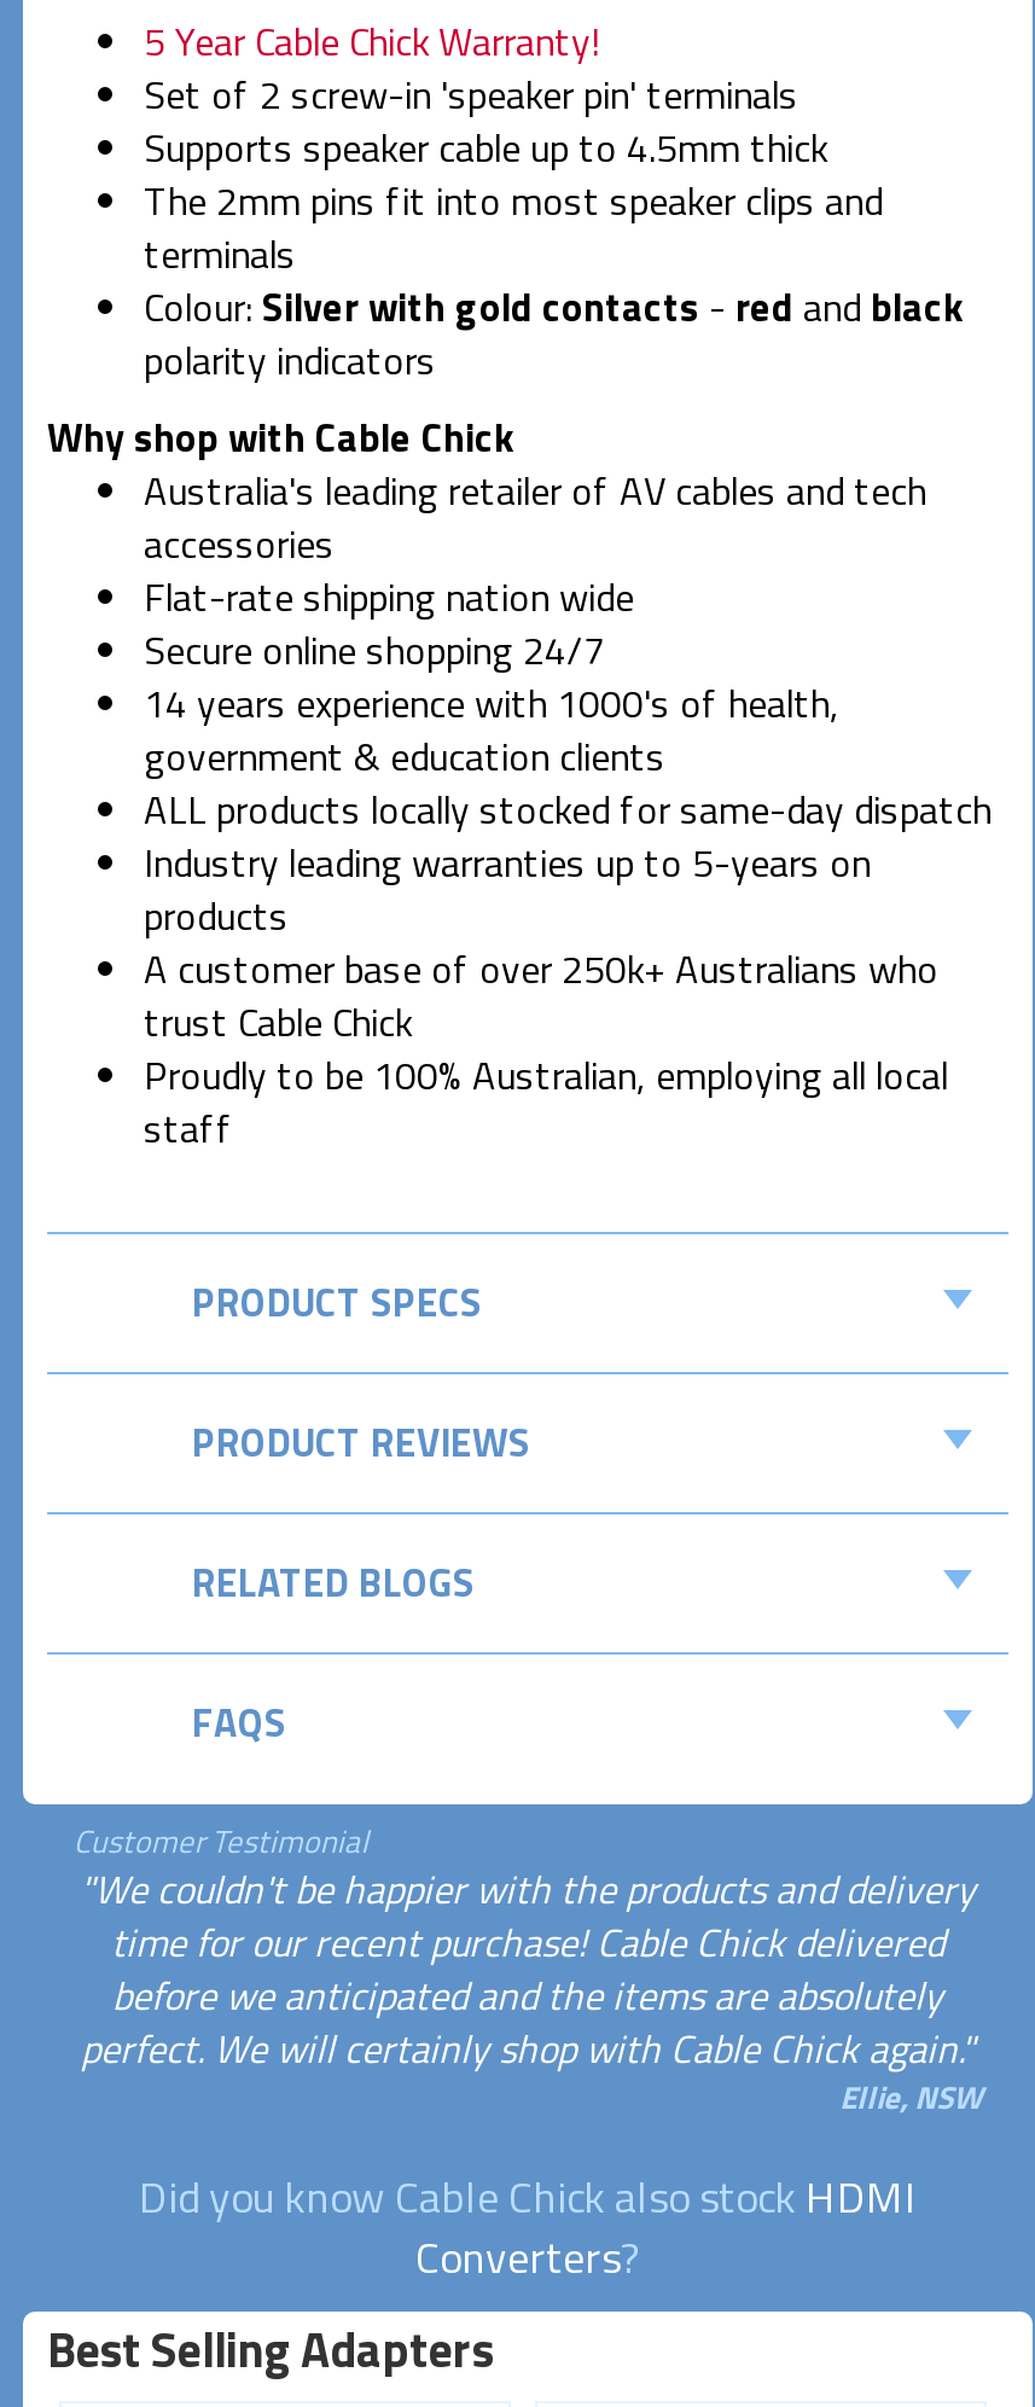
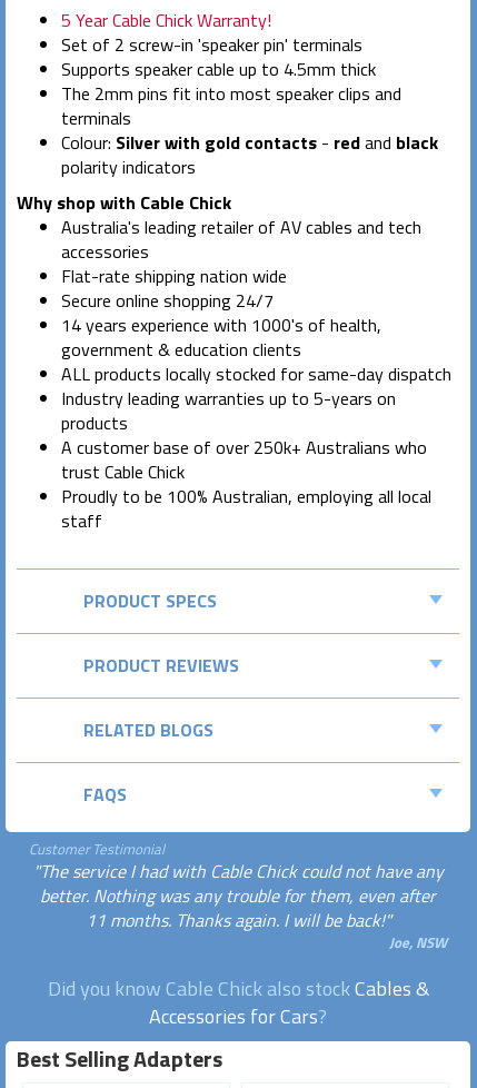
- "We couldn't be happier with the products and delivery
- time for our recent purchase! Cable Chick delivered
- before we anticipated and the items are absolutely
- perfect. We will certainly shop with Cable Chick again."
- Ellie, NSW
+ "The service I had with Cable Chick could not have any
+ better. Nothing was any trouble for them, even after
+ 11 months. Thanks again. I will be back!"
+ Joe, NSW

- Did you know Cable Chick also stock HDMI
- Converters?
+ Did you know Cable Chick also stock Cables &
+ Accessories for Cars?
